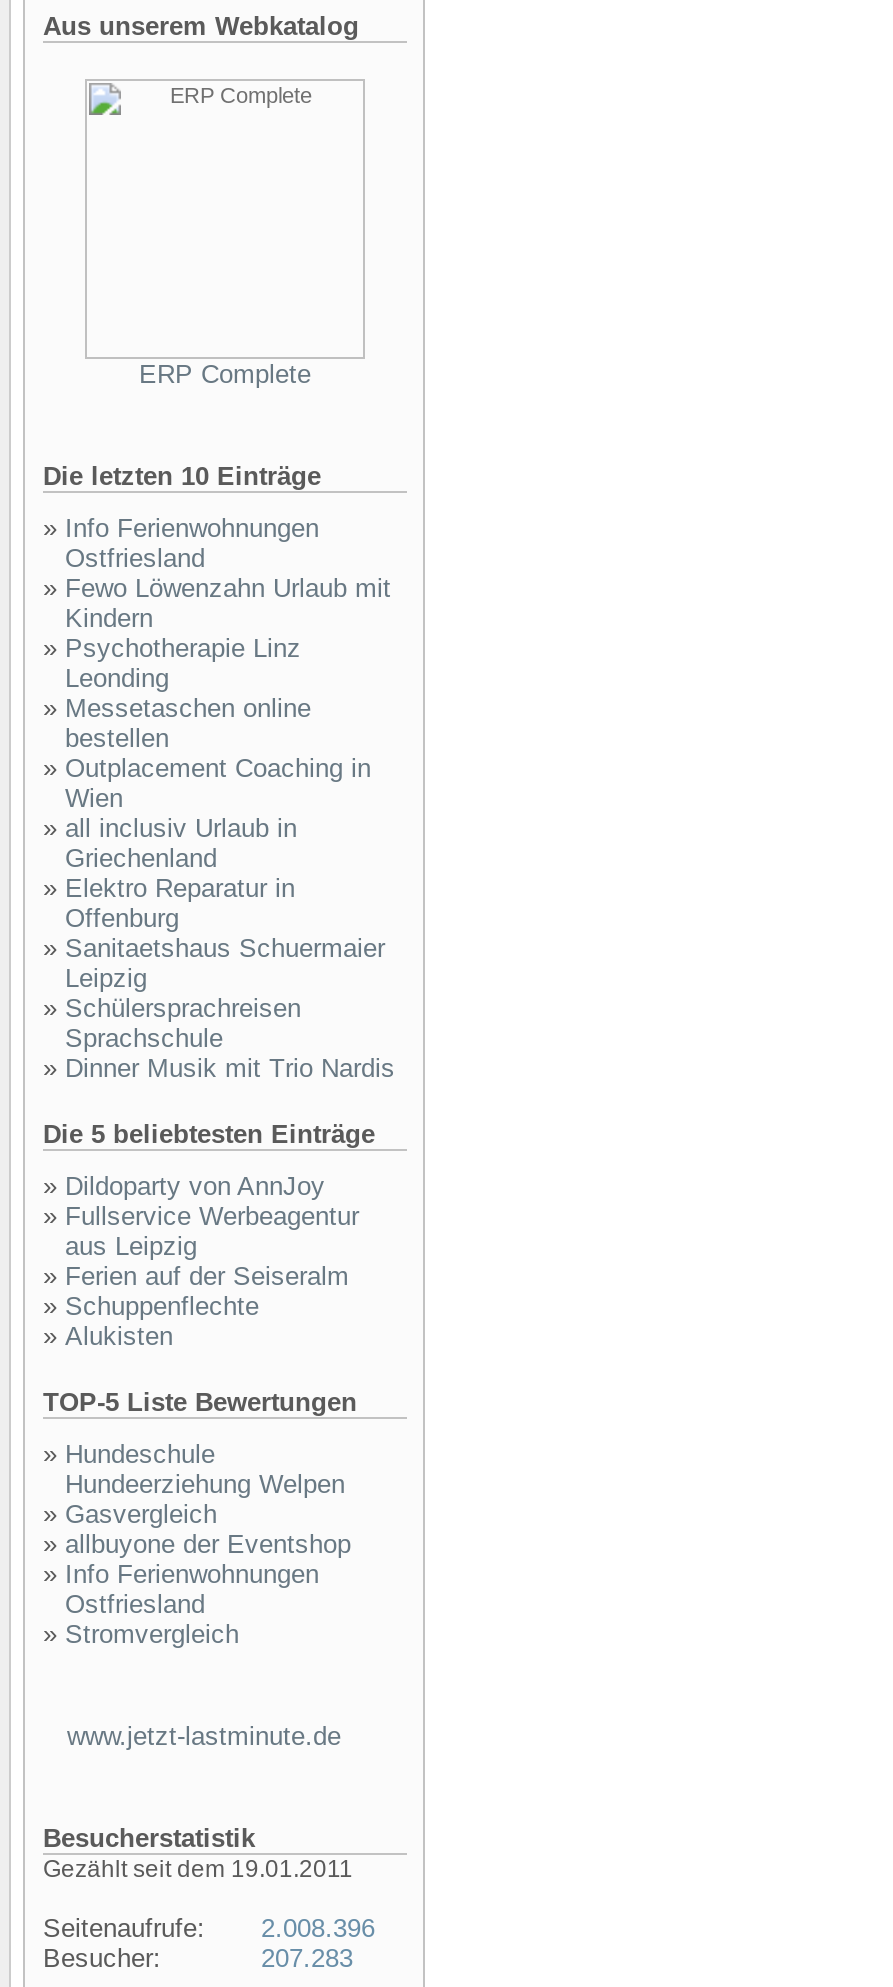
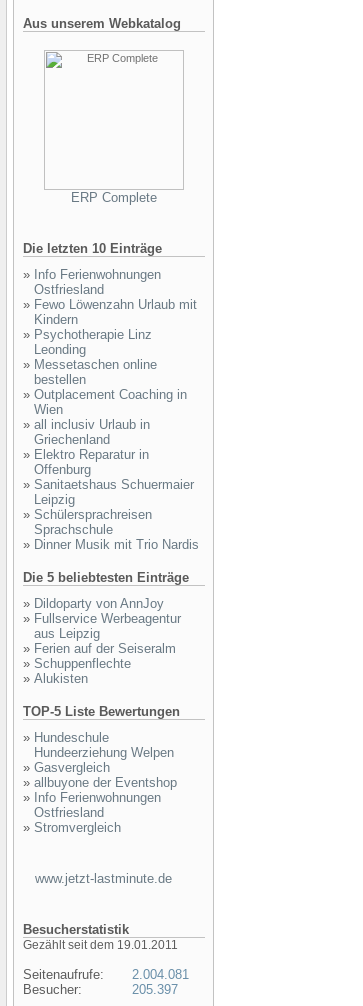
- Seitenaufrufe: 2.008.396
+ Seitenaufrufe: 2.004.081

- 207.283
+ 205.397
